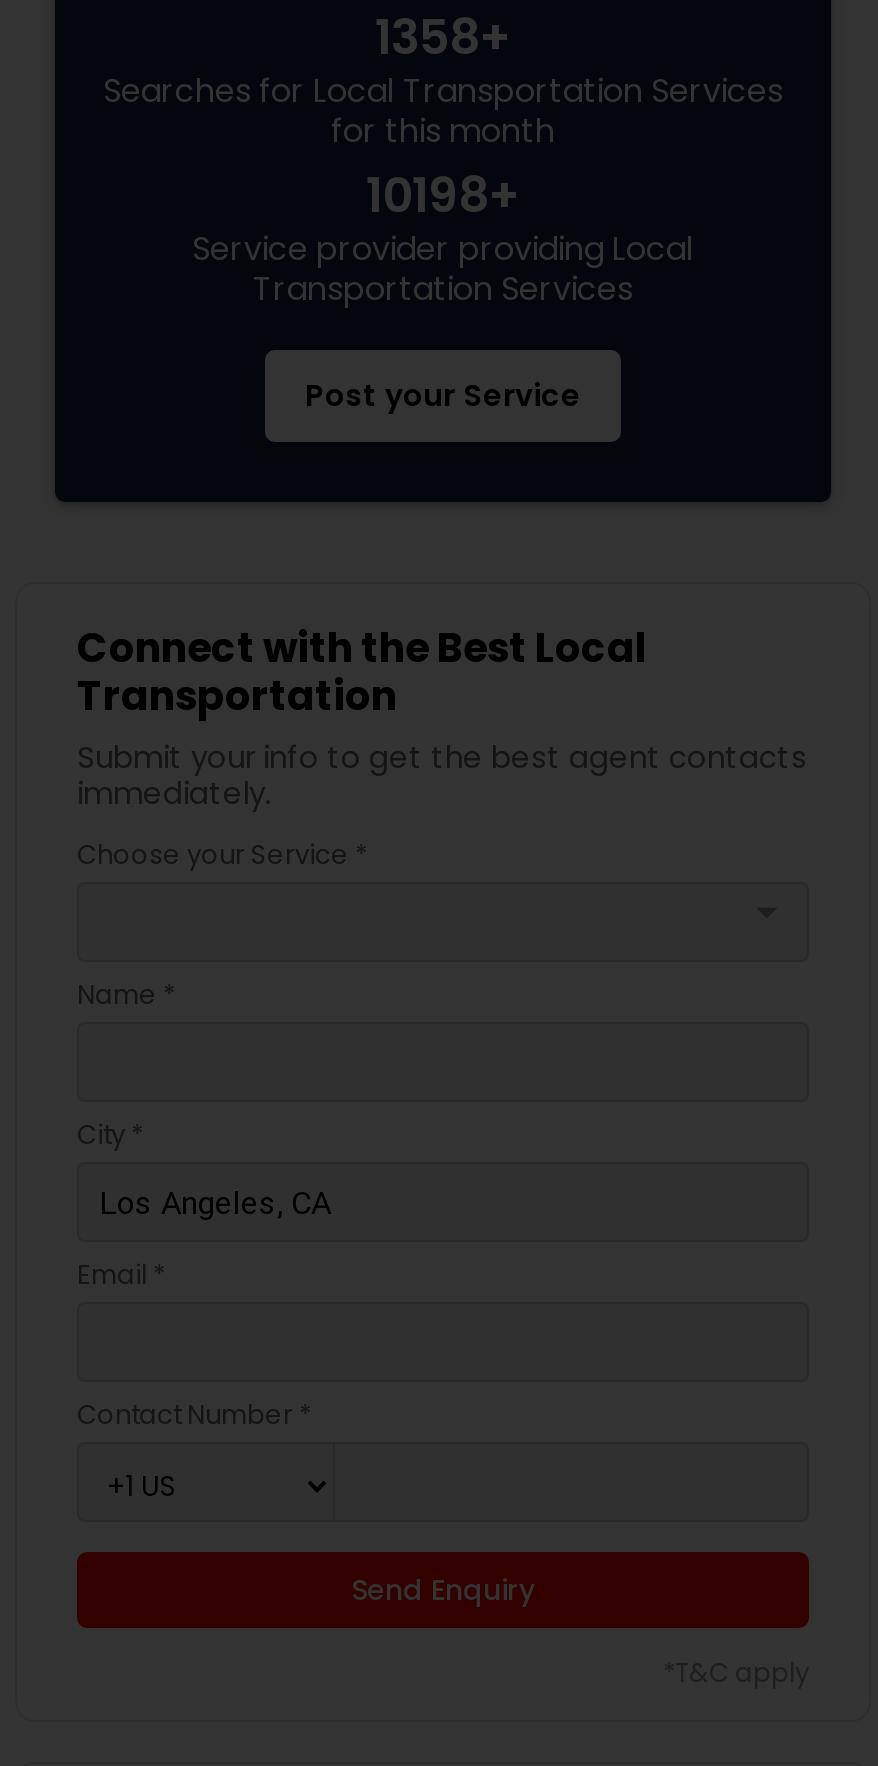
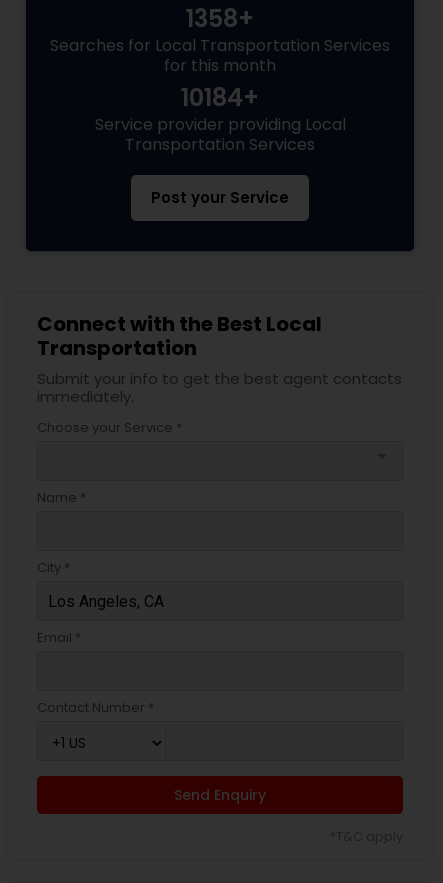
- 10198+
+ 10184+
